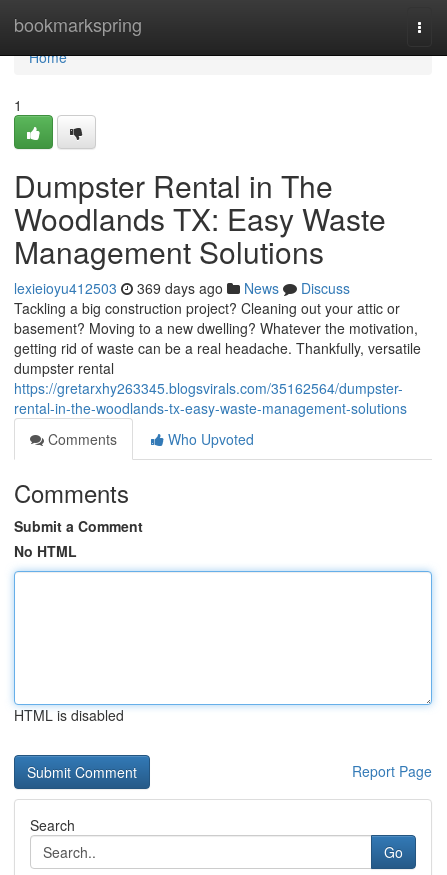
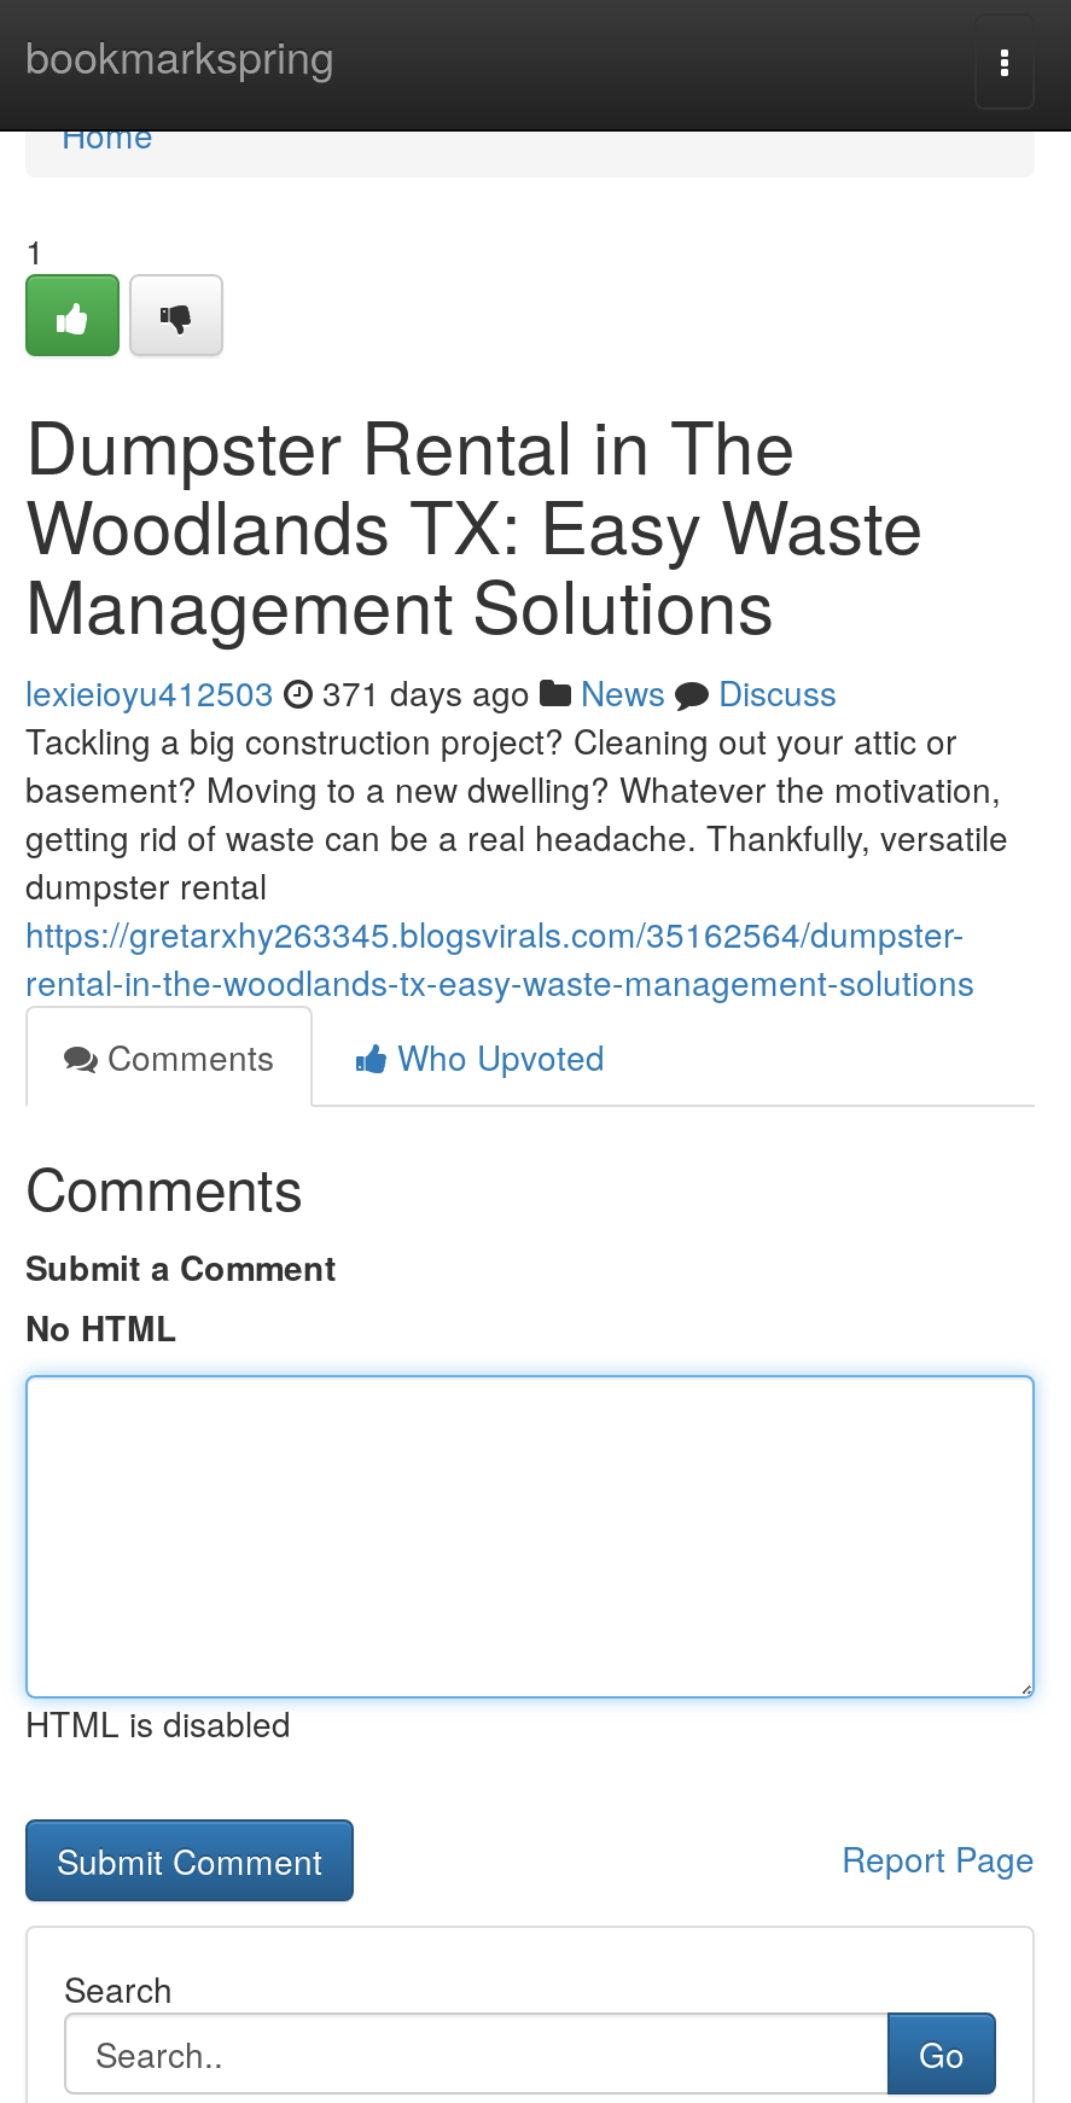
- lexieioyu412503 369 days ago News Discuss
+ lexieioyu412503 371 days ago News Discuss
